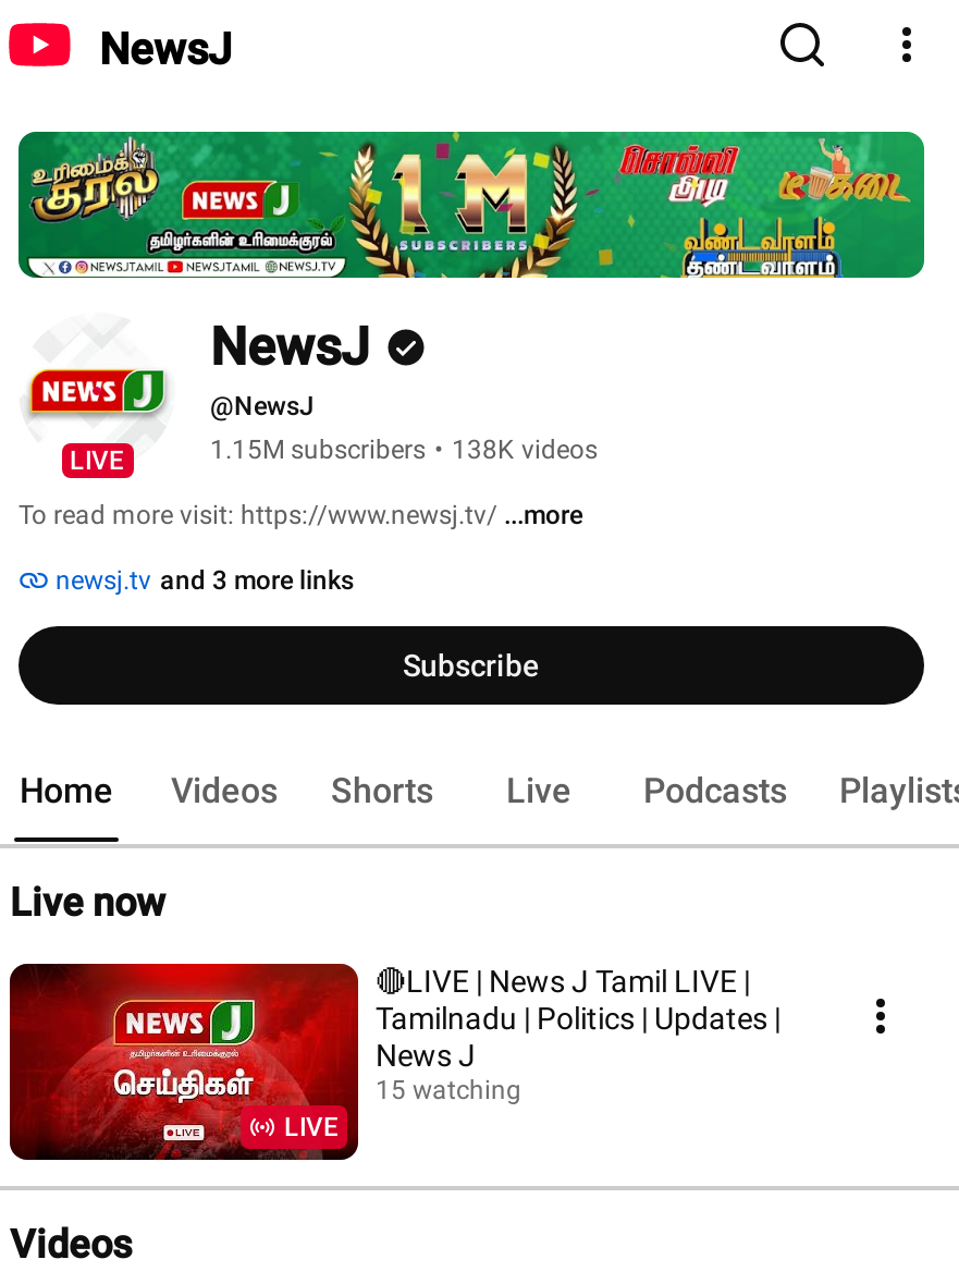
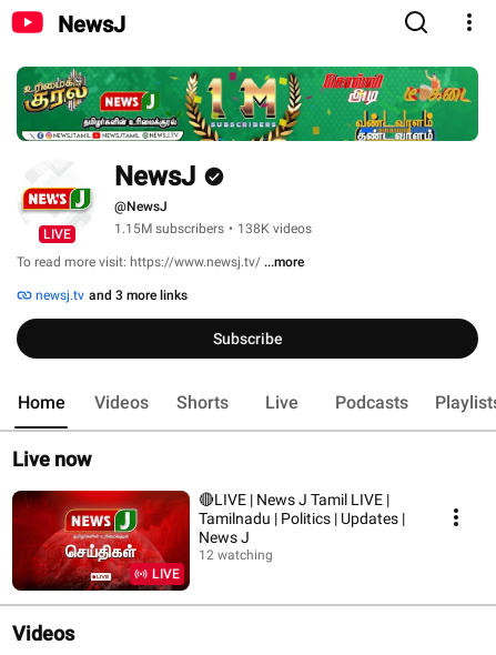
- 15 watching
+ 12 watching
